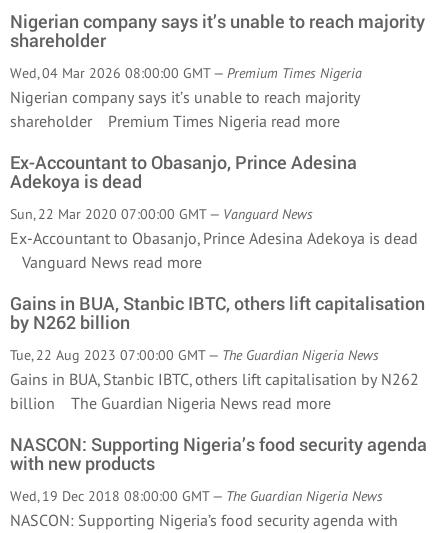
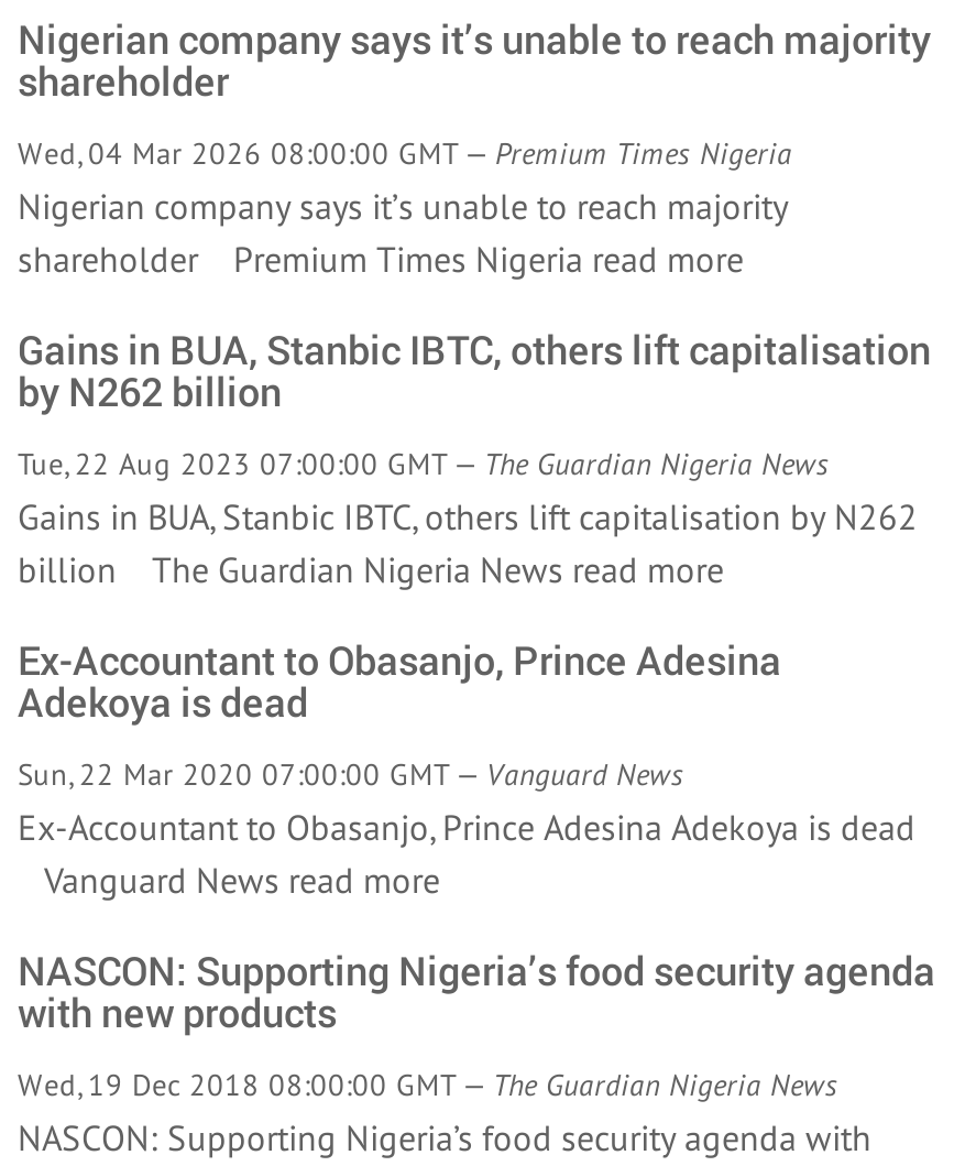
moved down: Ex-Accountant to Obasanjo, Prince Adesina | Adekoya is dead | Sun, 22 Mar 2020 07:00:00 GMT — Vanguard News | Ex-Accountant to Obasanjo, Prince Adesina Adekoya is dead | Vanguard News read more

moved up: Gains in BUA, Stanbic IBTC, others lift capitalisation | by N262 billion | Tue, 22 Aug 2023 07:00:00 GMT — The Guardian Nigeria News | Gains in BUA, Stanbic IBTC, others lift capitalisation by N262 | billion The Guardian Nigeria News read more
